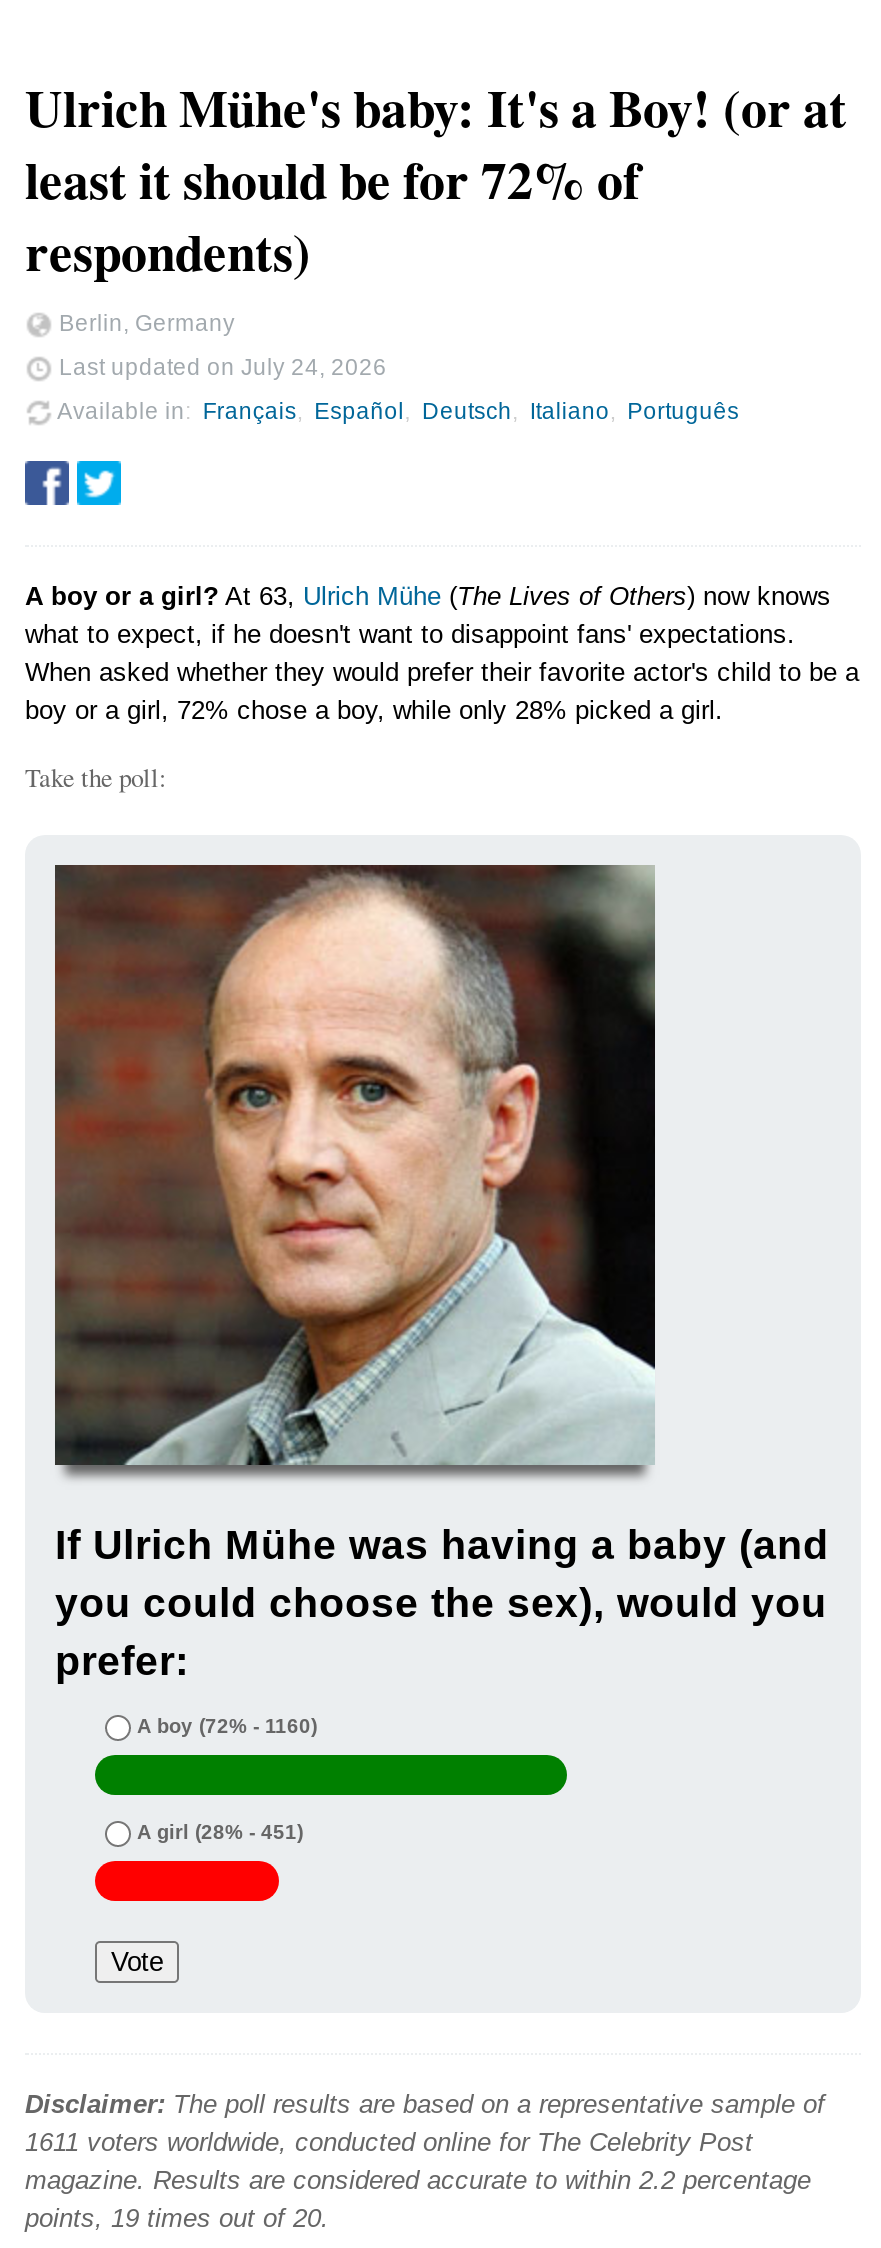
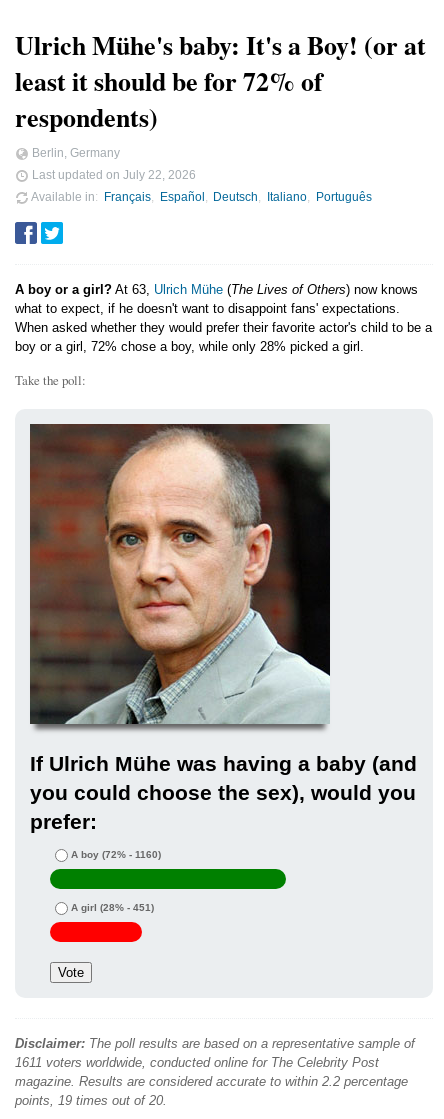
- Last updated on July 24, 2026
+ Last updated on July 22, 2026
